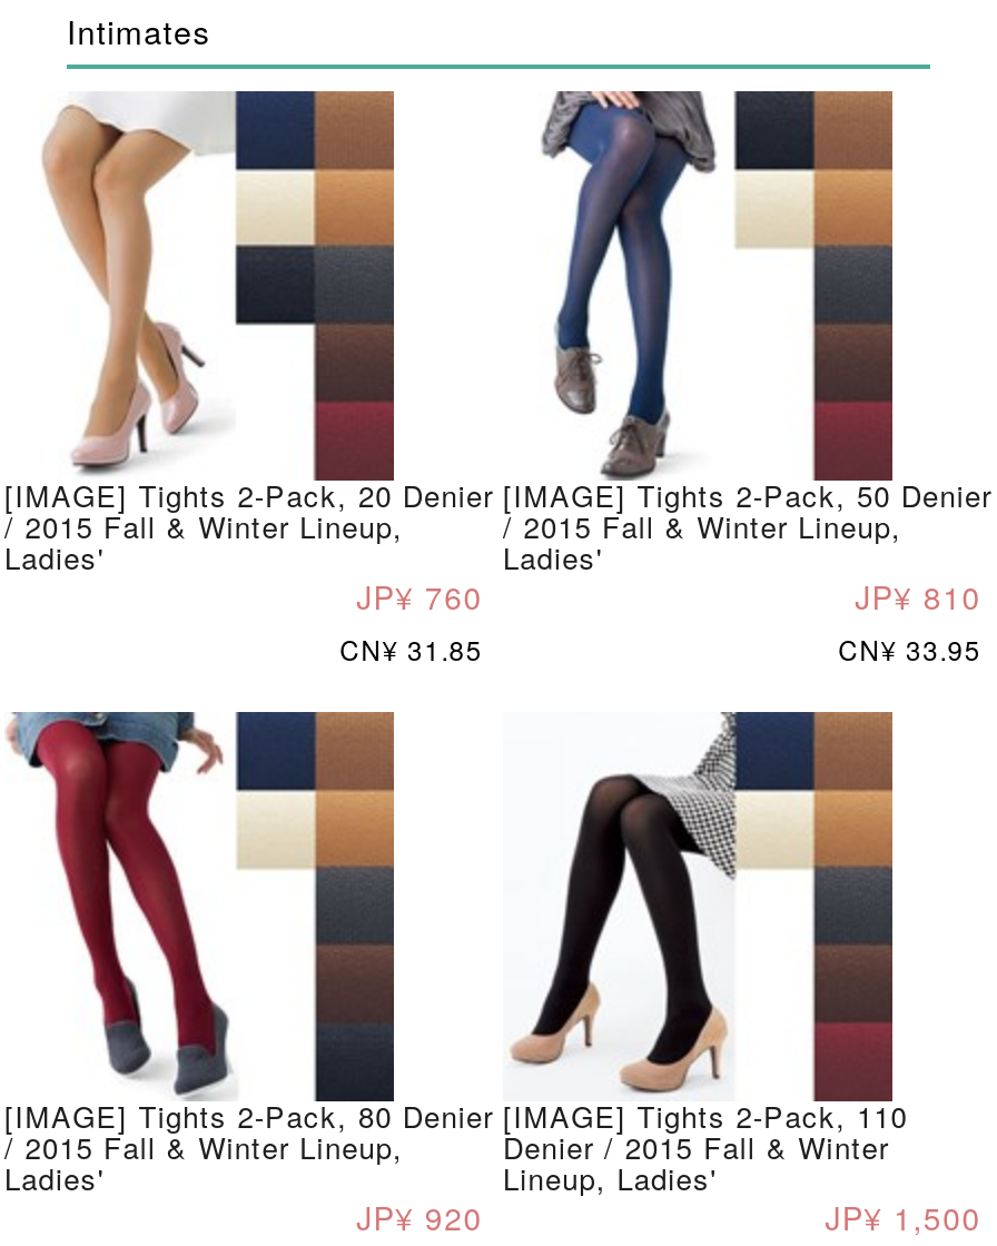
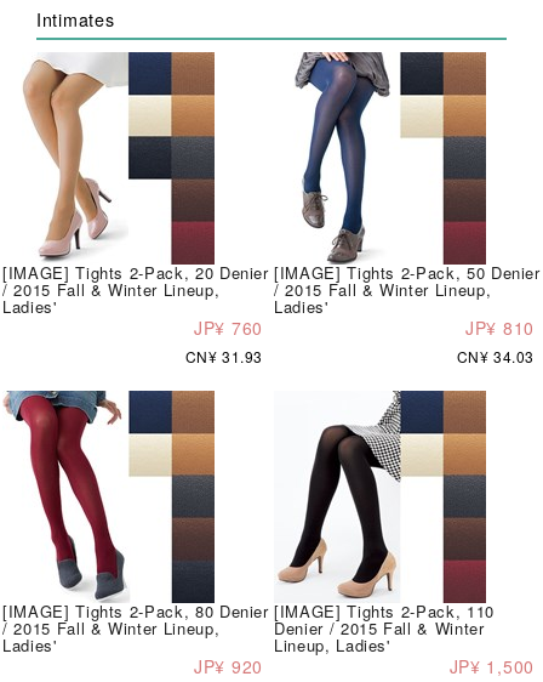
- CN¥ 31.85
+ CN¥ 31.93

- CN¥ 33.95
+ CN¥ 34.03
